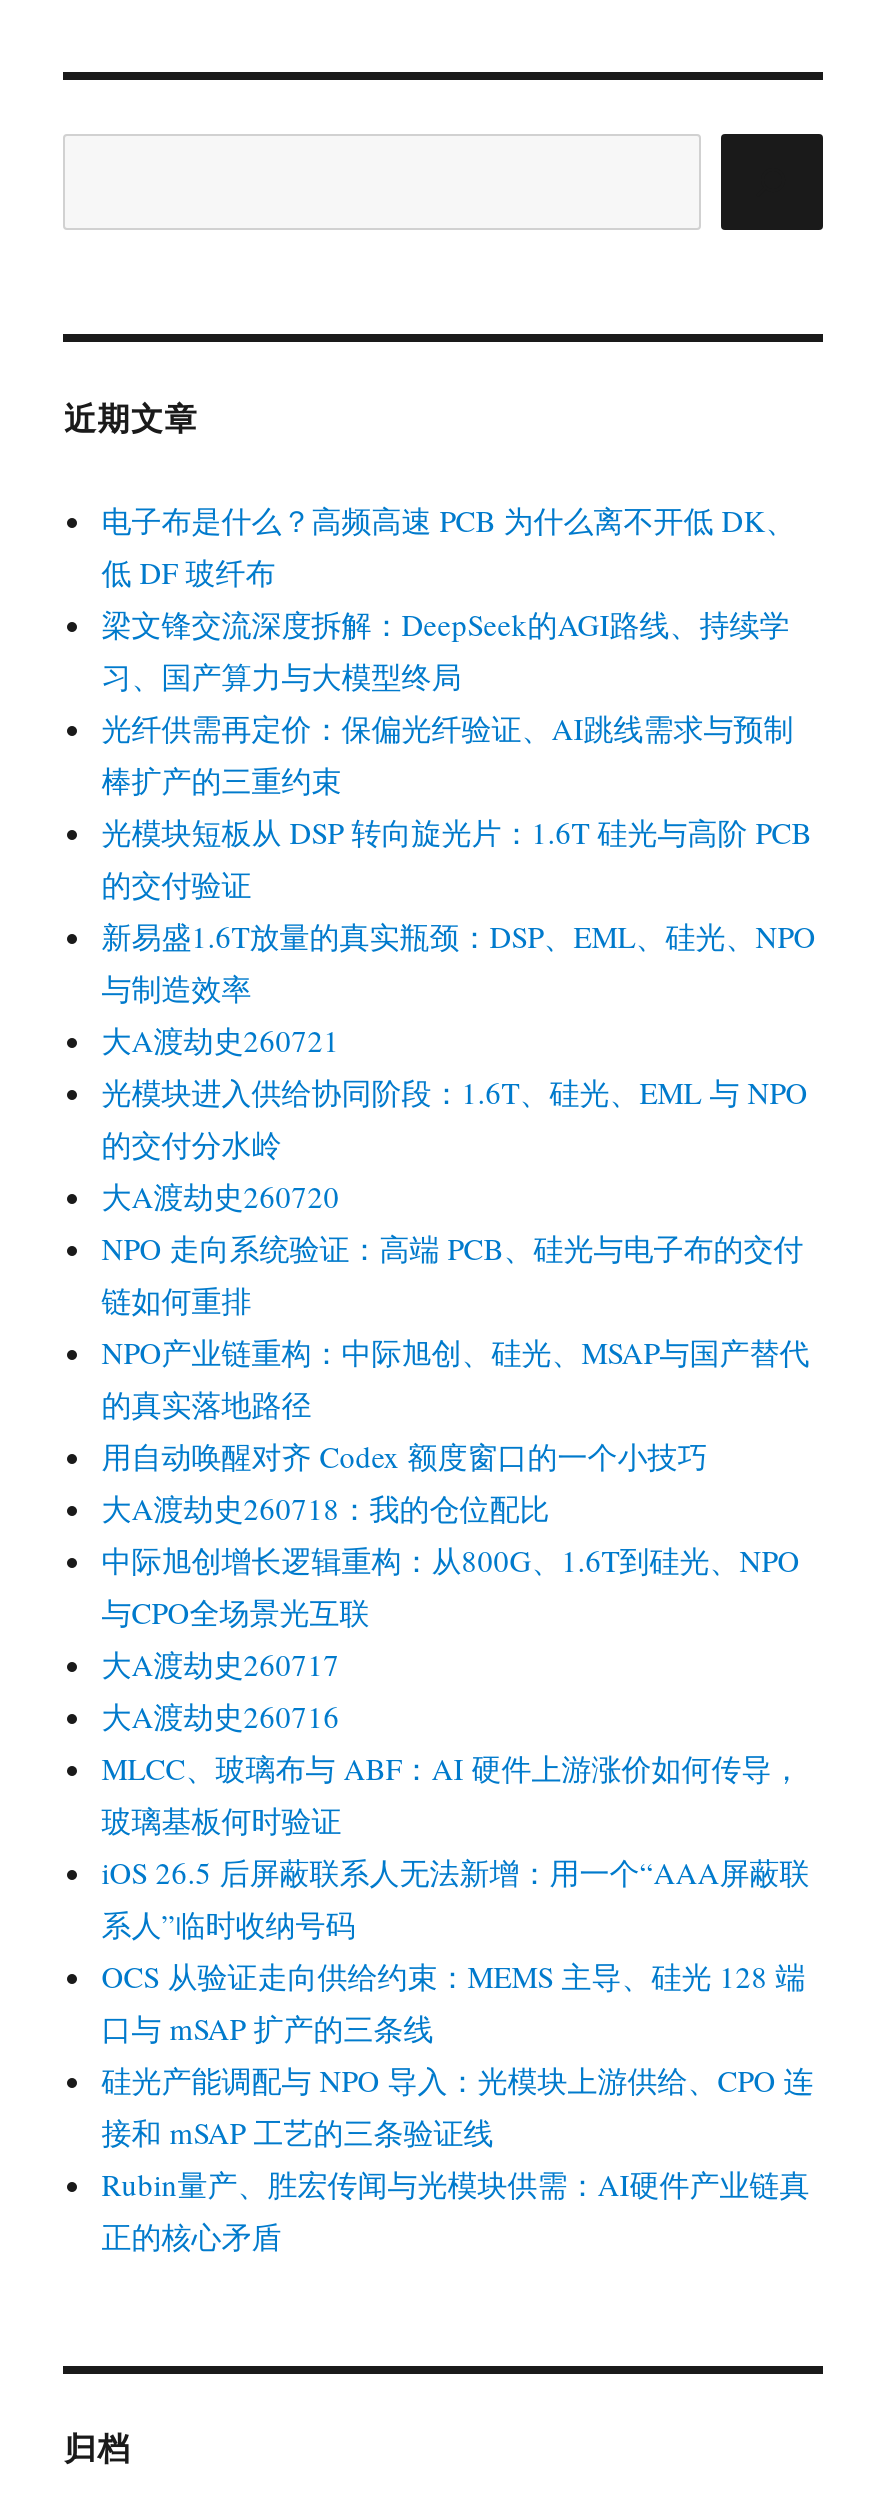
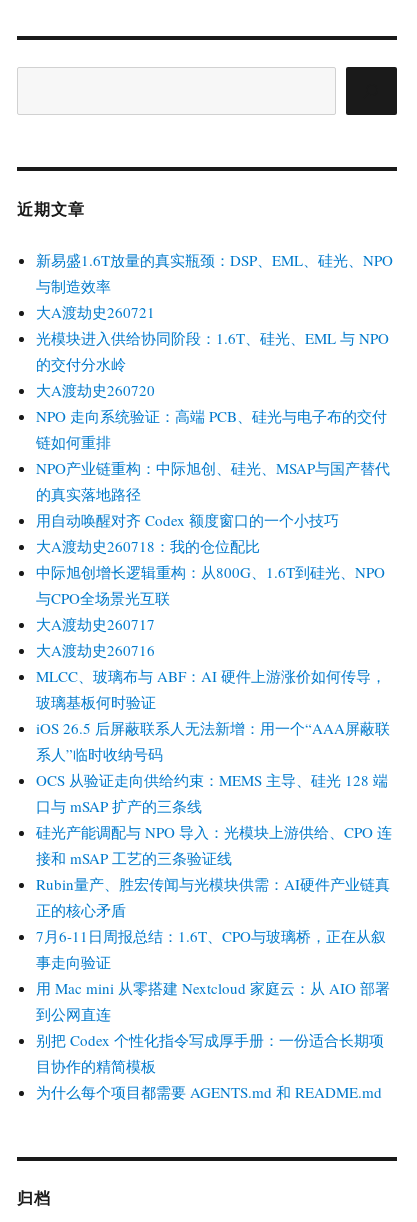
- 电子布是什么？高频高速 PCB 为什么离不开低 DK、
- 低 DF 玻纤布
- 梁文锋交流深度拆解：DeepSeek的AGI路线、持续学
- 习、国产算力与大模型终局
- 光纤供需再定价：保偏光纤验证、AI跳线需求与预制
- 棒扩产的三重约束
- 光模块短板从 DSP 转向旋光片：1.6T 硅光与高阶 PCB
- 的交付验证

moved up: 新易盛1.6T放量的真实瓶颈：DSP、EML、硅光、NPO | 与制造效率 | 大A渡劫史260721 | ... | Rubin量产、胜宏传闻与光模块供需：AI硬件产业链真 | 正的核心矛盾

+ 7月6-11日周报总结：1.6T、CPO与玻璃桥，正在从叙
+ 事走向验证
+ 用 Mac mini 从零搭建 Nextcloud 家庭云：从 AIO 部署
+ 到公网直连
+ 别把 Codex 个性化指令写成厚手册：一份适合长期项
+ 目协作的精简模板
+ 为什么每个项目都需要 AGENTS.md 和 README.md
